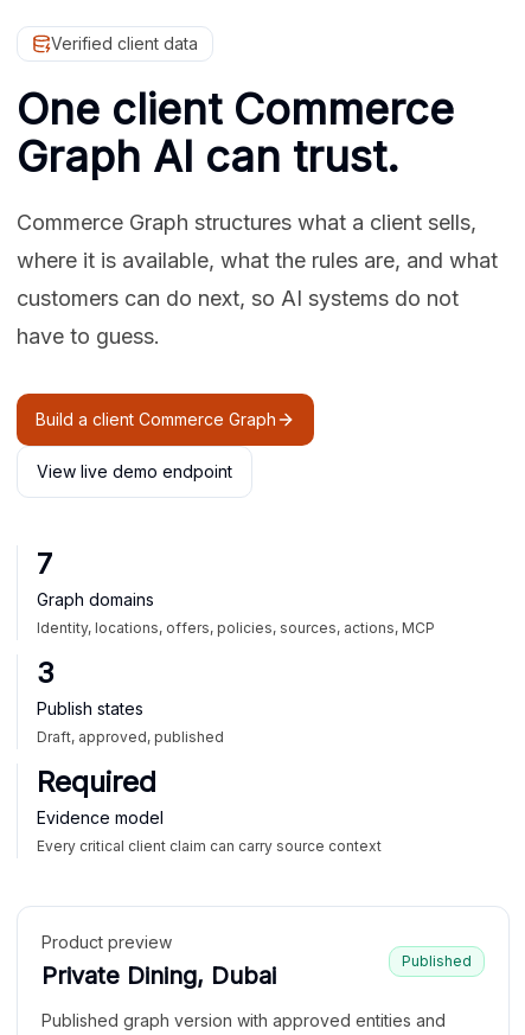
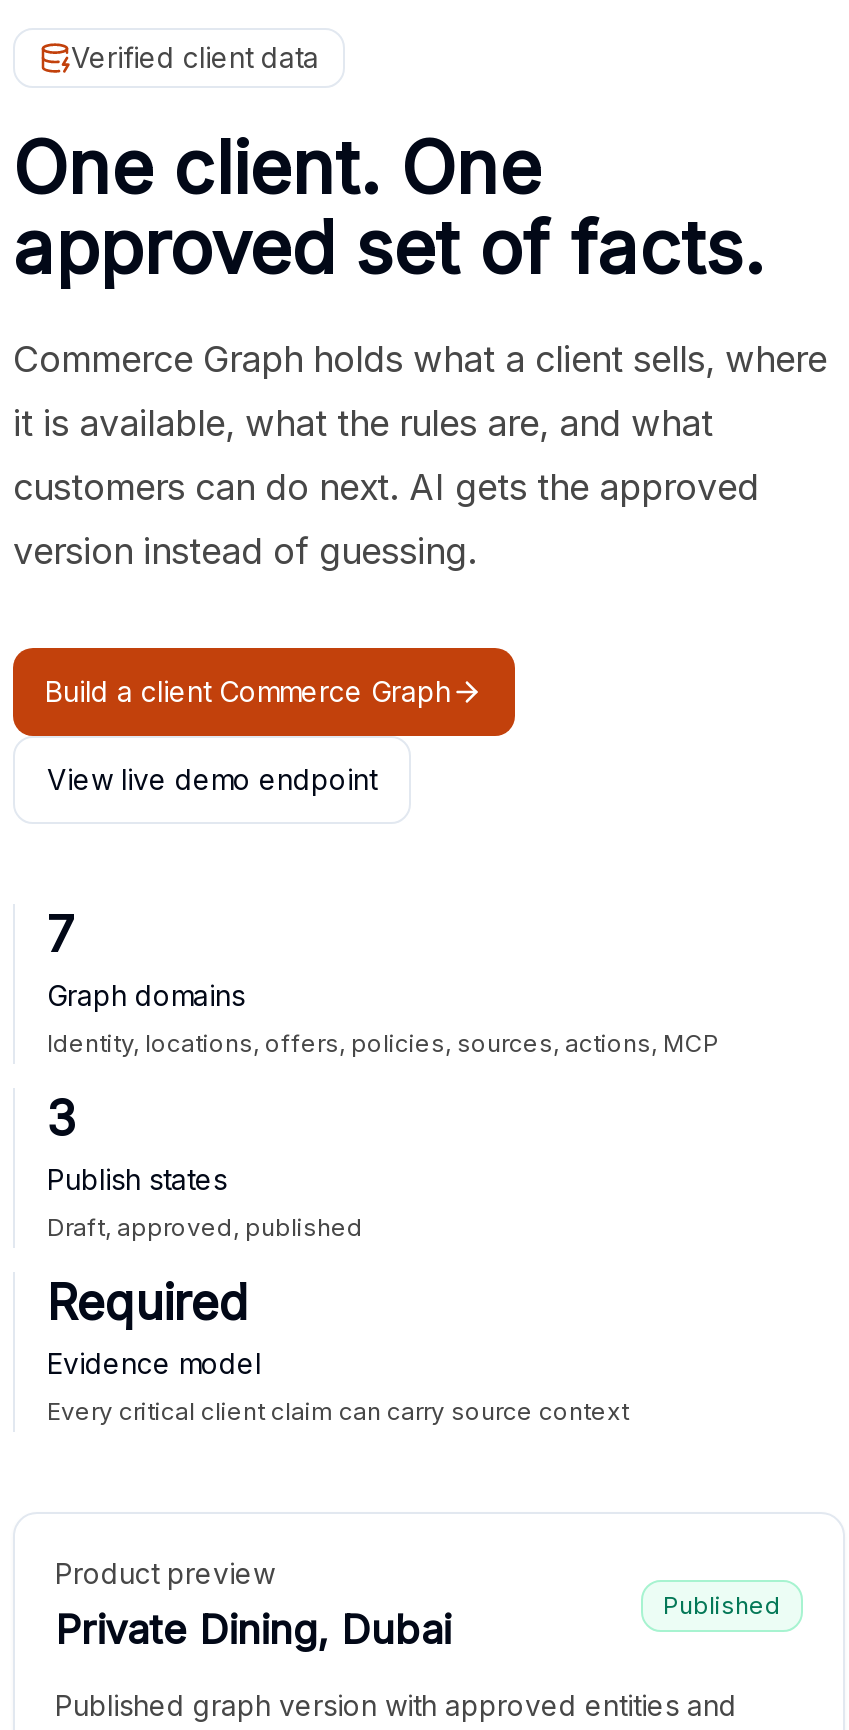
- One client Commerce
- Graph AI can trust.
+ One client. One
+ approved set of facts.

- Commerce Graph structures what a client sells,
+ Commerce Graph holds what a client sells, where

- where it is available, what the rules are, and what
+ it is available, what the rules are, and what

- customers can do next, so AI systems do not
+ customers can do next. AI gets the approved

- have to guess.
+ version instead of guessing.
